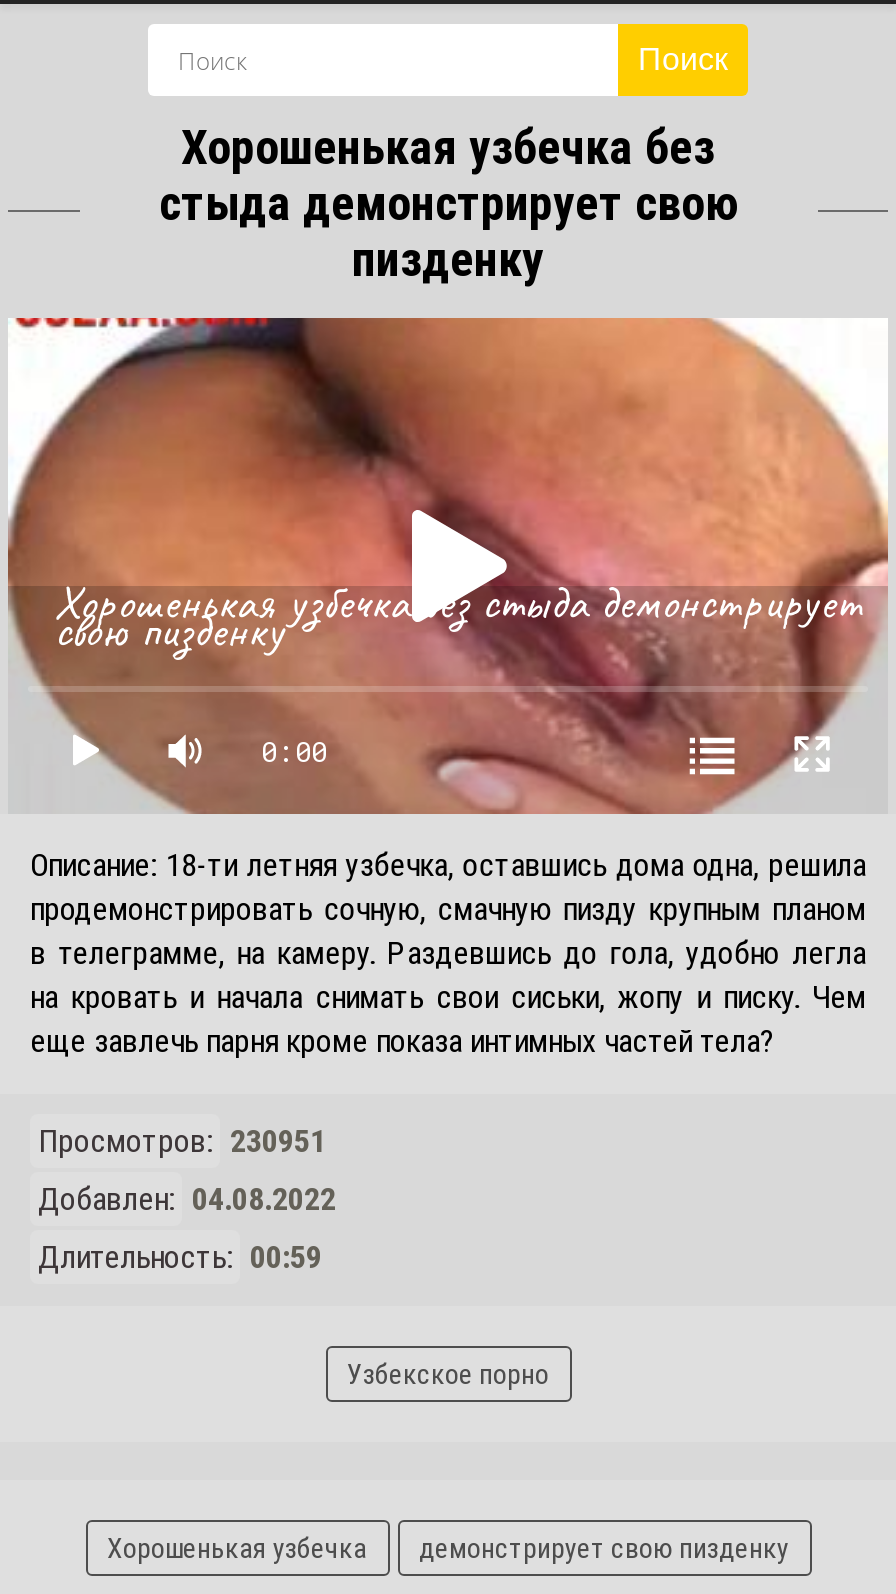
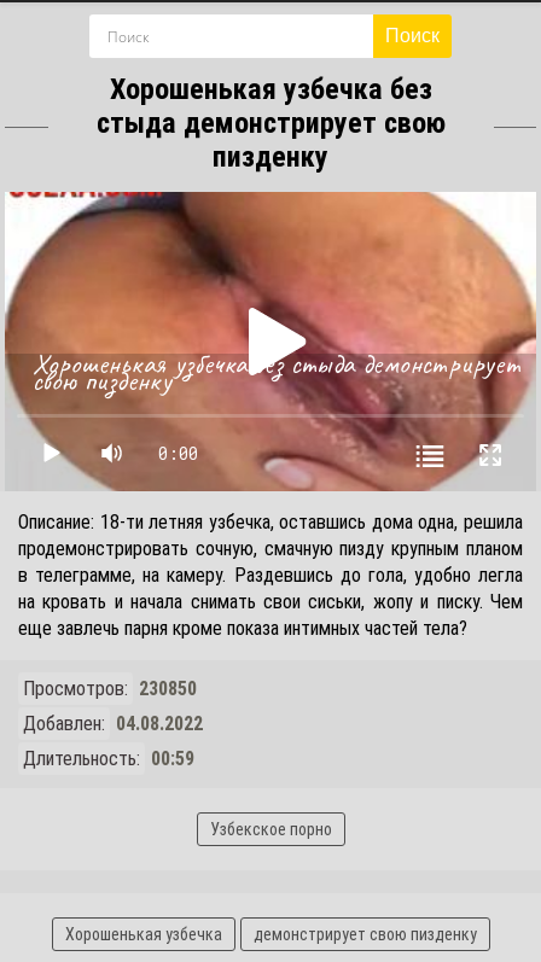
- Просмотров: 230951
+ Просмотров: 230850
